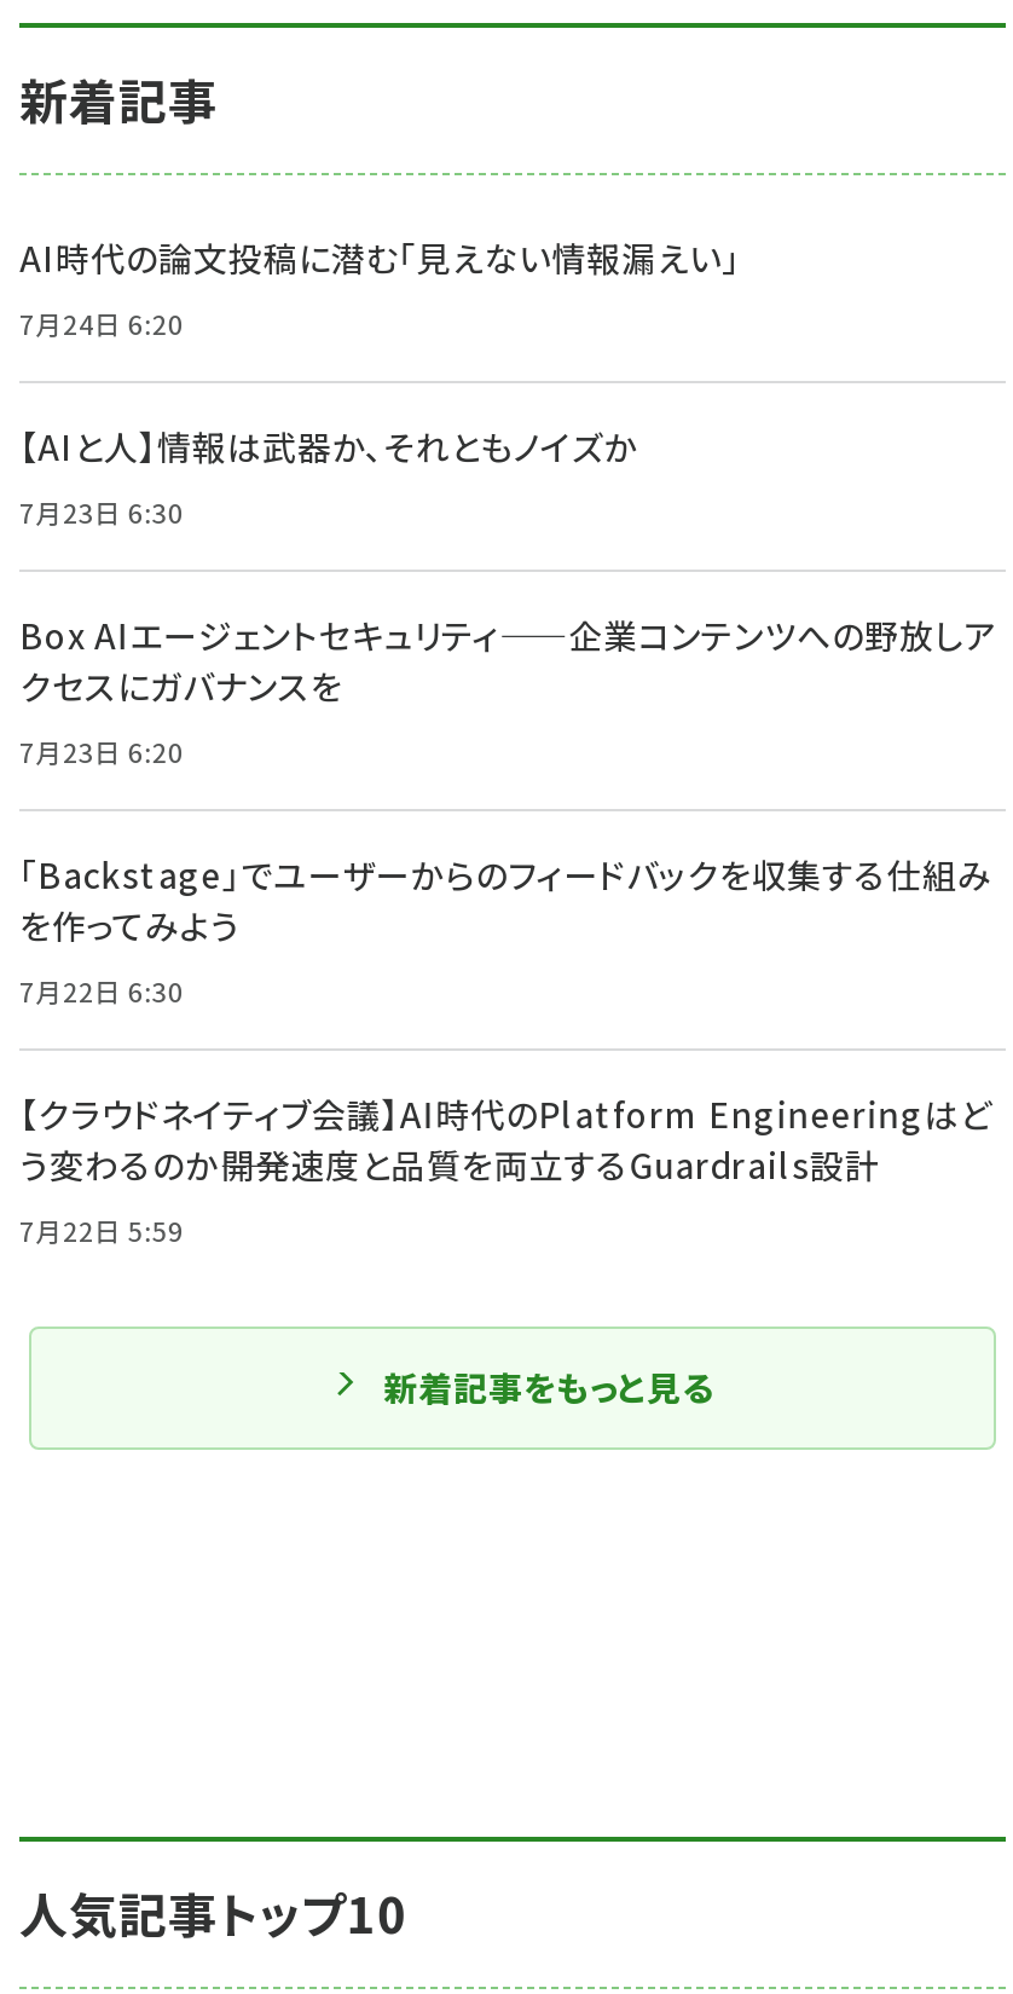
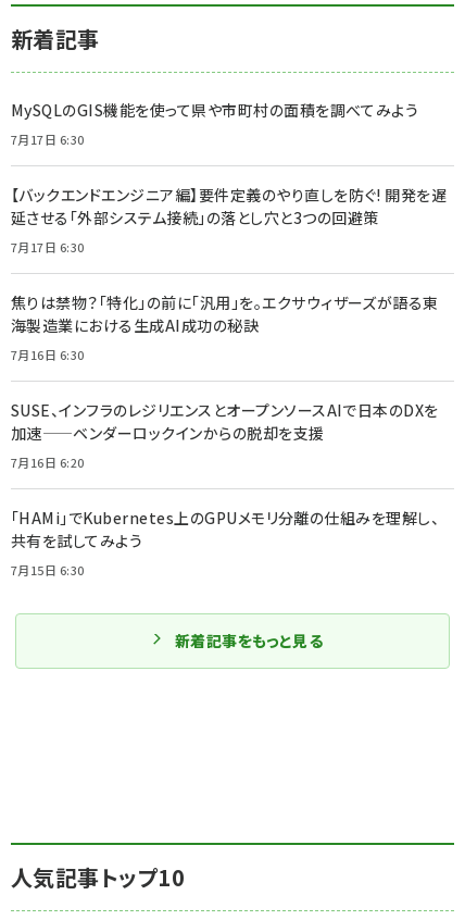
- AI時代の論文投稿に潜む「見えない情報漏えい」
- 7月24日 6:20
+ MySQLのGIS機能を使って県や市町村の面積を調べてみよう
+ 7月17日 6:30

- 【AIと人】情報は武器か、それともノイズか
- 7月23日 6:30
+ 【バックエンドエンジニア編】要件定義のやり直しを防ぐ! 開発を遅
+ 延させる「外部システム接続」の落とし穴と3つの回避策
+ 7月17日 6:30

- Box AIエージェントセキュリティ——企業コンテンツへの野放しア
- クセスにガバナンスを
- 7月23日 6:20
+ 焦りは禁物？「特化」の前に「汎用」を。エクサウィザーズが語る東
+ 海製造業における生成AI成功の秘訣
+ 7月16日 6:30

- 「Backstage」でユーザーからのフィードバックを収集する仕組み
- を作ってみよう
- 7月22日 6:30
+ SUSE、インフラのレジリエンスとオープンソースAIで日本のDXを
+ 加速——ベンダーロックインからの脱却を支援
+ 7月16日 6:20

- 【クラウドネイティブ会議】AI時代のPlatform Engineeringはど
- う変わるのか――開発速度と品質を両立するGuardrails設計
- 7月22日 5:59
+ 「HAMi」でKubernetes上のGPUメモリ分離の仕組みを理解し、
+ 共有を試してみよう
+ 7月15日 6:30
